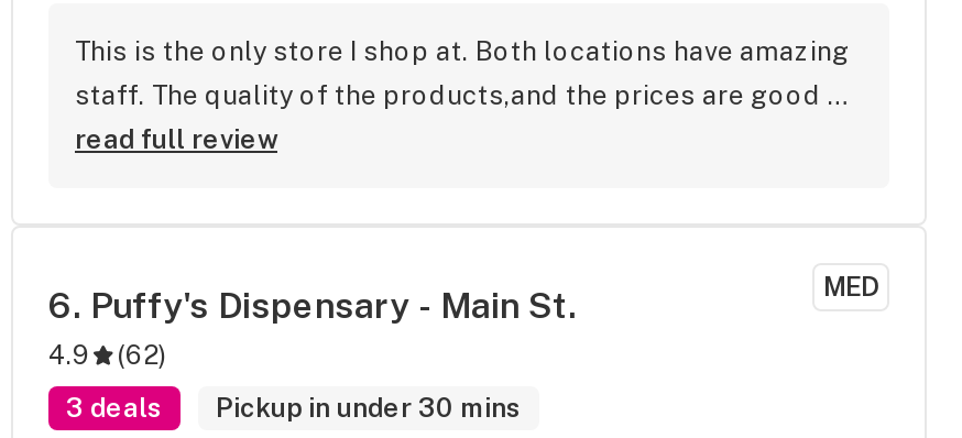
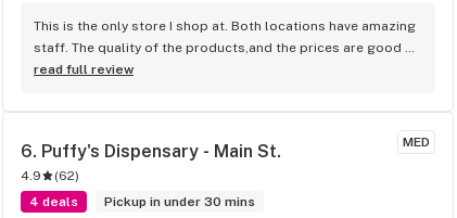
- 3 deals Pickup in under 30 mins
+ 4 deals Pickup in under 30 mins
